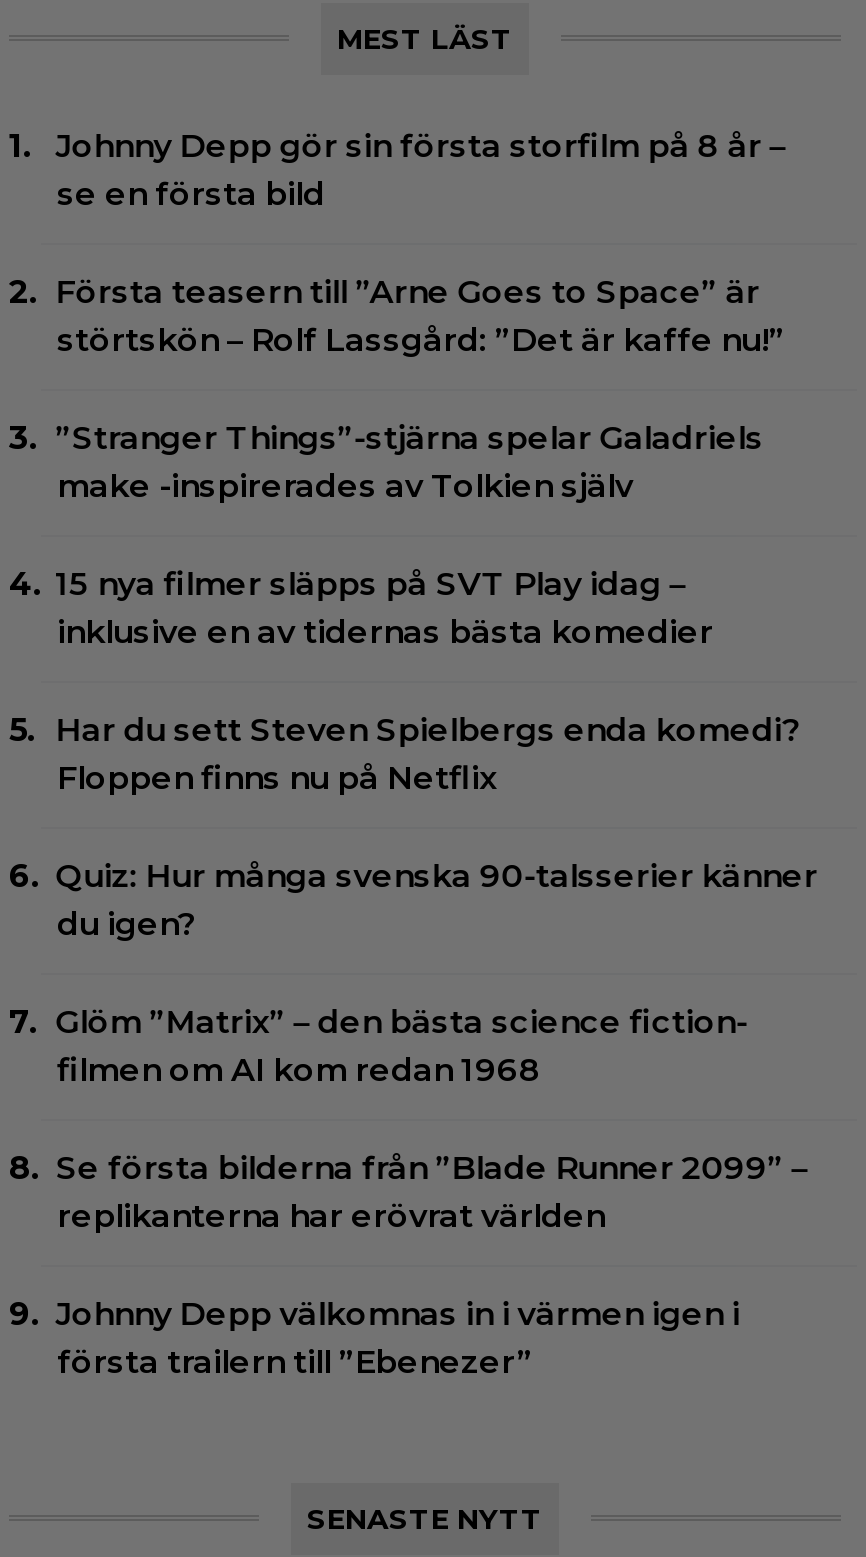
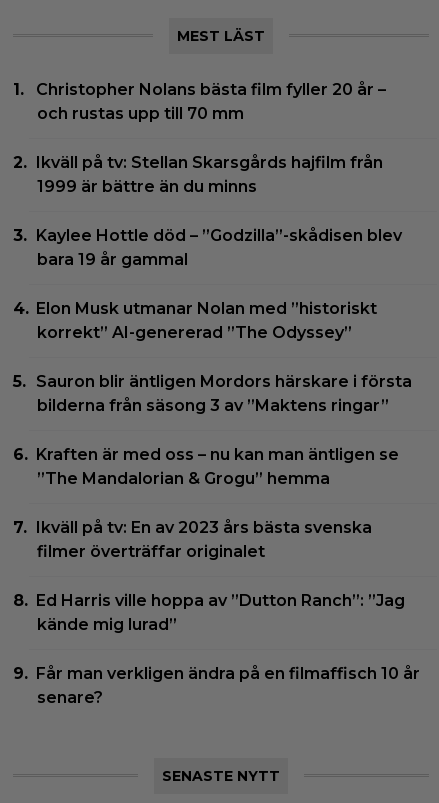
- Johnny Depp gör sin första storfilm på 8 år –
- se en första bild
+ Christopher Nolans bästa film fyller 20 år –
+ och rustas upp till 70 mm

- Första teasern till ”Arne Goes to Space” är
- störtskön – Rolf Lassgård: ”Det är kaffe nu!”
+ Ikväll på tv: Stellan Skarsgårds hajfilm från
+ 1999 är bättre än du minns

- ”Stranger Things”-stjärna spelar Galadriels
- make -inspirerades av Tolkien själv
+ Kaylee Hottle död – ”Godzilla”-skådisen blev
+ bara 19 år gammal

- 15 nya filmer släpps på SVT Play idag –
- inklusive en av tidernas bästa komedier
+ Elon Musk utmanar Nolan med ”historiskt
+ korrekt” AI-genererad ”The Odyssey”

- Har du sett Steven Spielbergs enda komedi?
- Floppen finns nu på Netflix
+ Sauron blir äntligen Mordors härskare i första
+ bilderna från säsong 3 av ”Maktens ringar”

- Quiz: Hur många svenska 90-talsserier känner
- du igen?
+ Kraften är med oss – nu kan man äntligen se
+ ”The Mandalorian & Grogu” hemma

- Glöm ”Matrix” – den bästa science fiction-
- filmen om AI kom redan 1968
+ Ikväll på tv: En av 2023 års bästa svenska
+ filmer överträffar originalet

- Se första bilderna från ”Blade Runner 2099” –
- replikanterna har erövrat världen
+ Ed Harris ville hoppa av ”Dutton Ranch”: ”Jag
+ kände mig lurad”

- Johnny Depp välkomnas in i värmen igen i
- första trailern till ”Ebenezer”
+ Får man verkligen ändra på en filmaffisch 10 år
+ senare?
